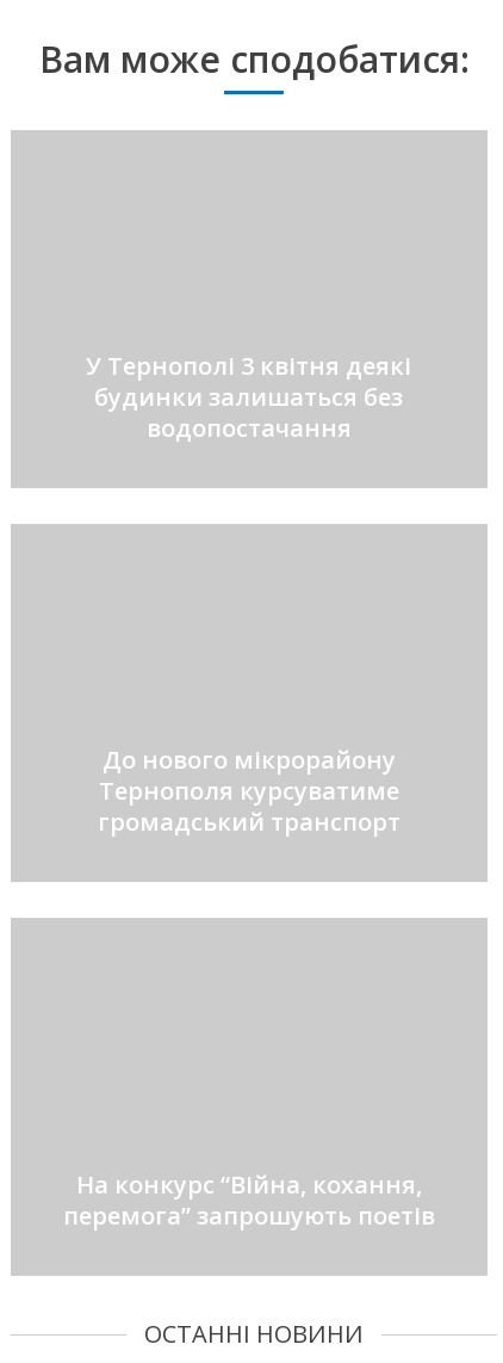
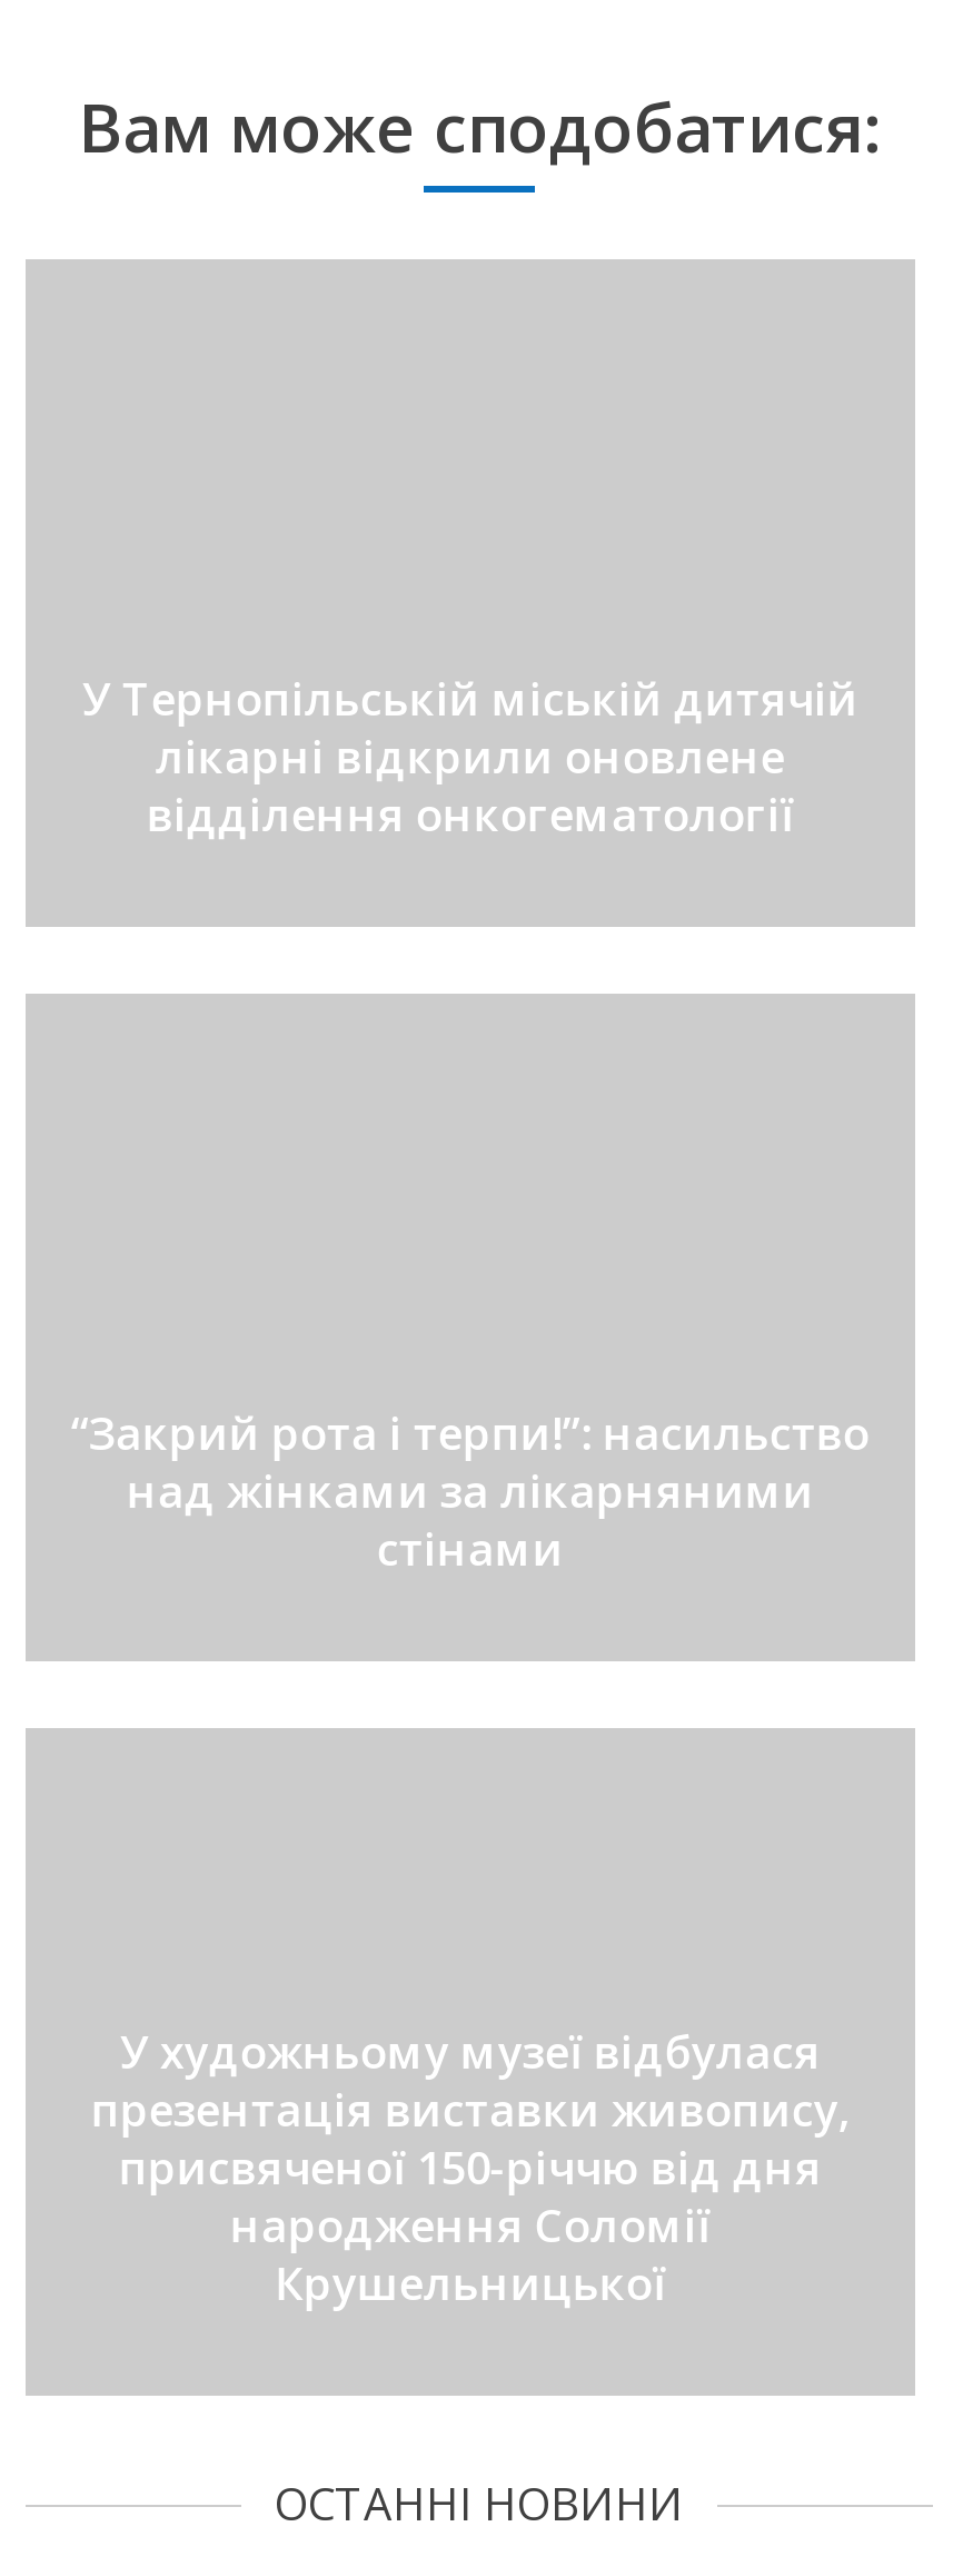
- У Тернополі 3 квітня деякі
- будинки залишаться без
- водопостачання
+ У Тернопільській міській дитячій
+ лікарні відкрили оновлене
+ відділення онкогематології

- До нового мікрорайону
- Тернополя курсуватиме
- громадський транспорт
+ “Закрий рота і терпи!”: насильство
+ над жінками за лікарняними
+ стінами

- На конкурс “Війна, кохання,
- перемога” запрошують поетів
+ У художньому музеї відбулася
+ презентація виставки живопису,
+ присвяченої 150-річчю від дня
+ народження Соломії
+ Крушельницької
